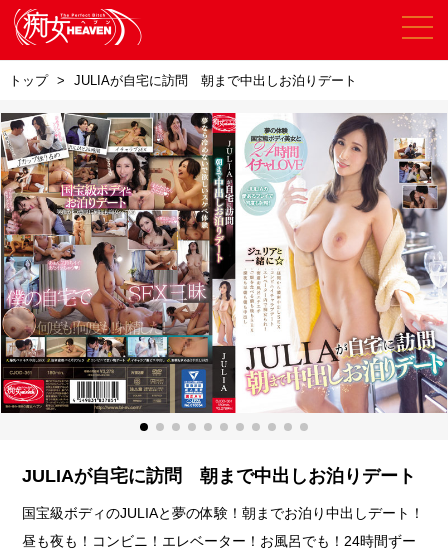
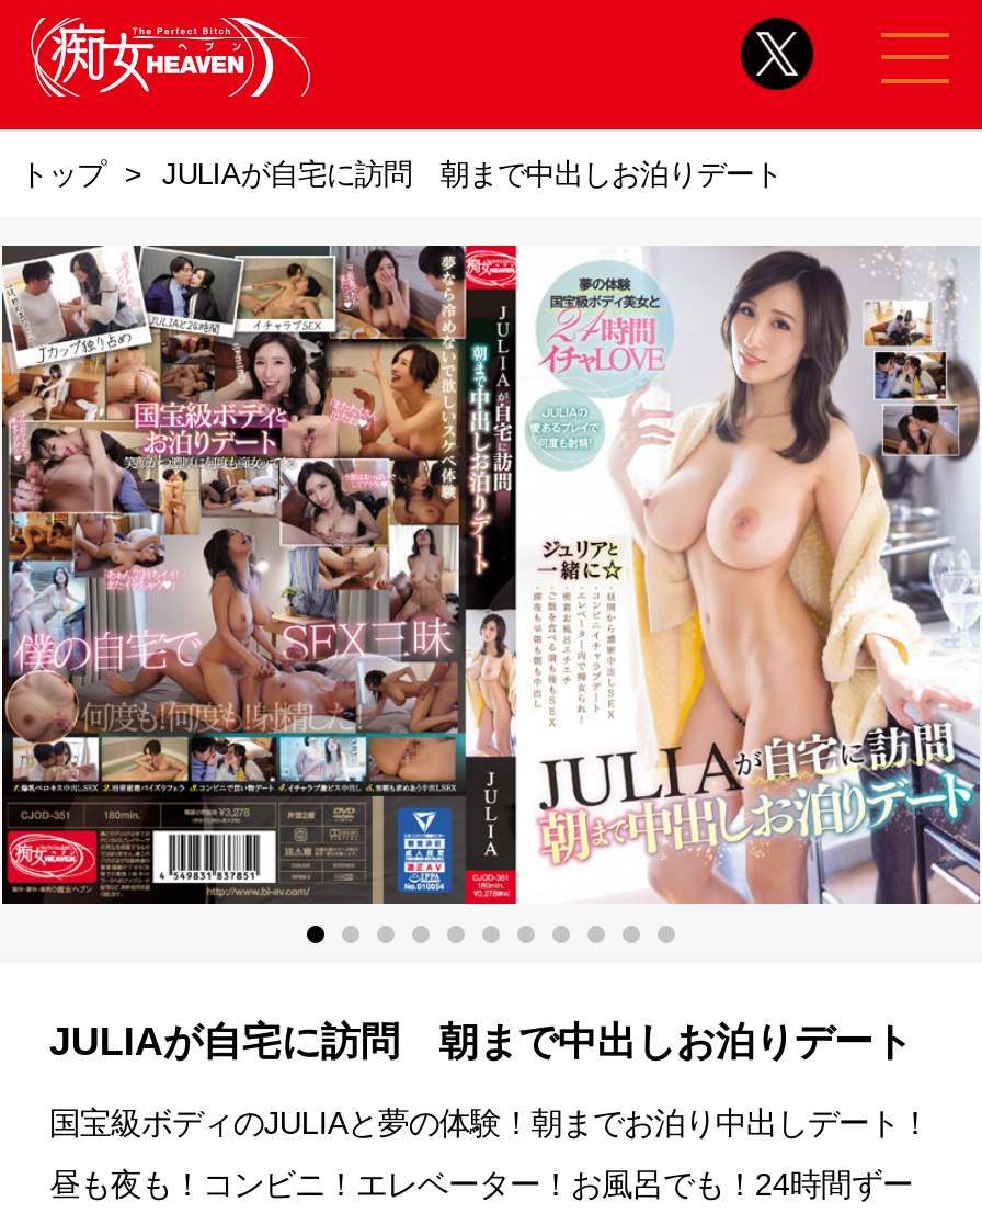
+ [image]
